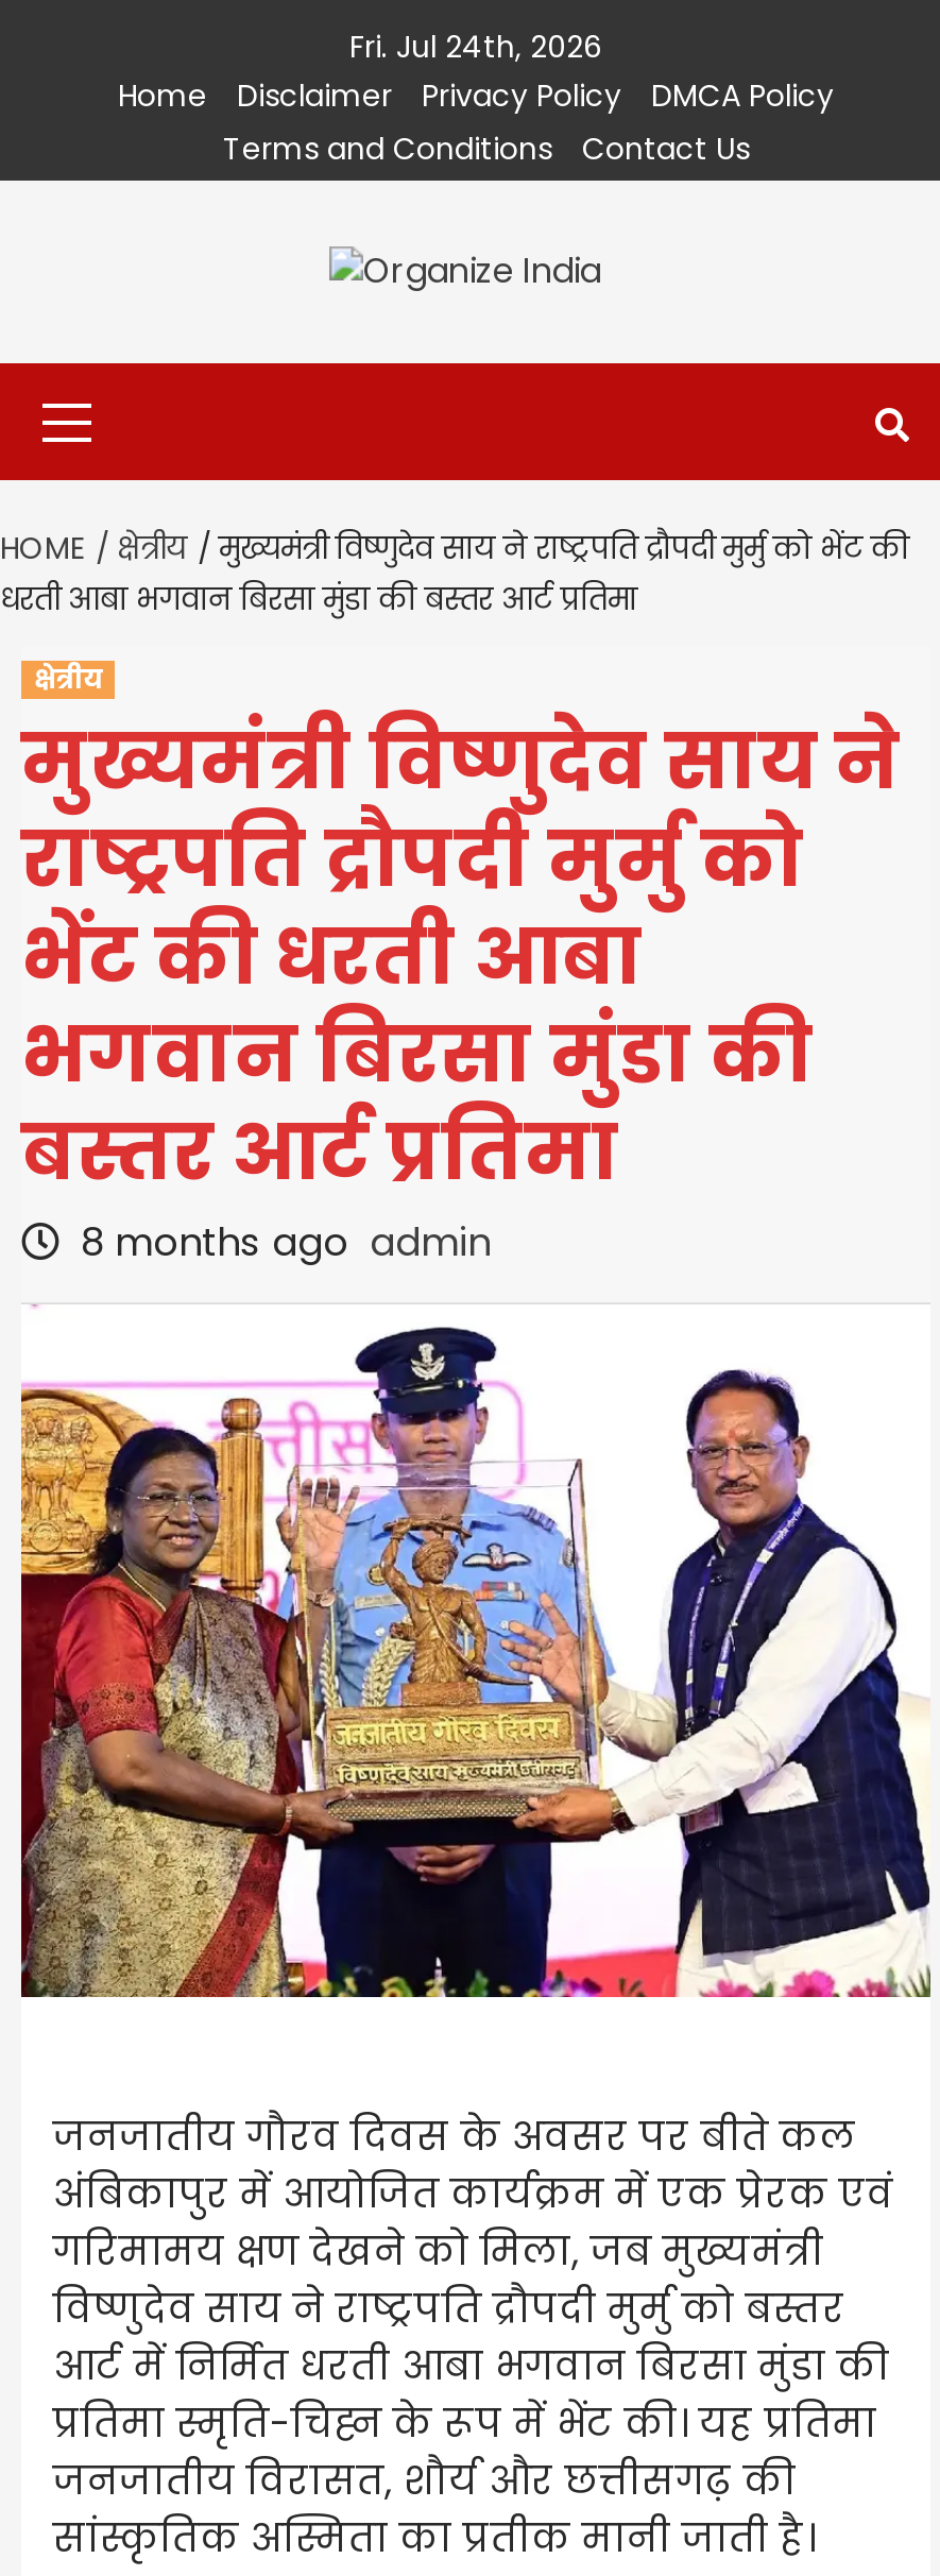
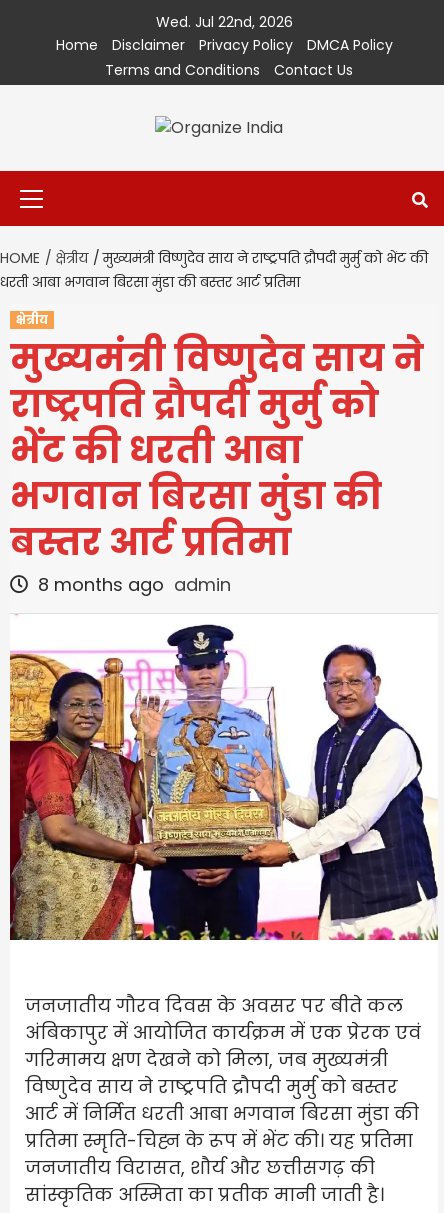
- Fri. Jul 24th, 2026
+ Wed. Jul 22nd, 2026
